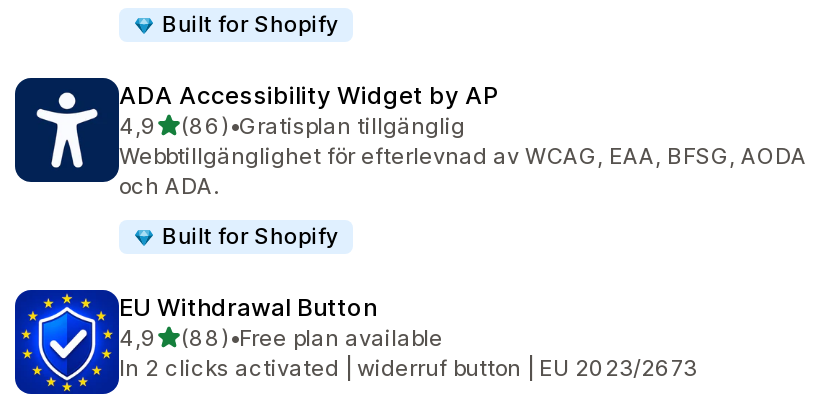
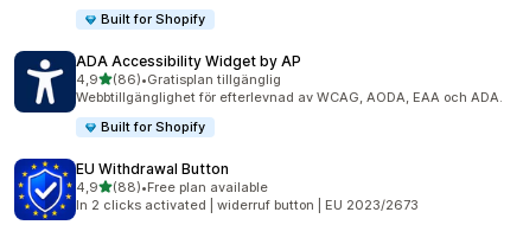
- Webbtillgänglighet för efterlevnad av WCAG, EAA, BFSG, AODA
- och ADA.
+ Webbtillgänglighet för efterlevnad av WCAG, AODA, EAA och ADA.
